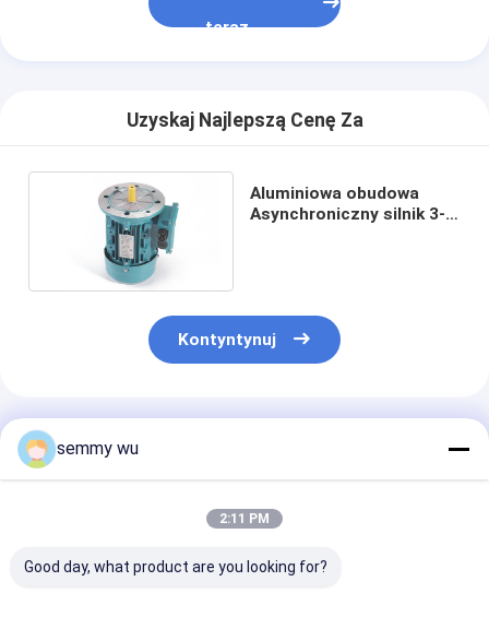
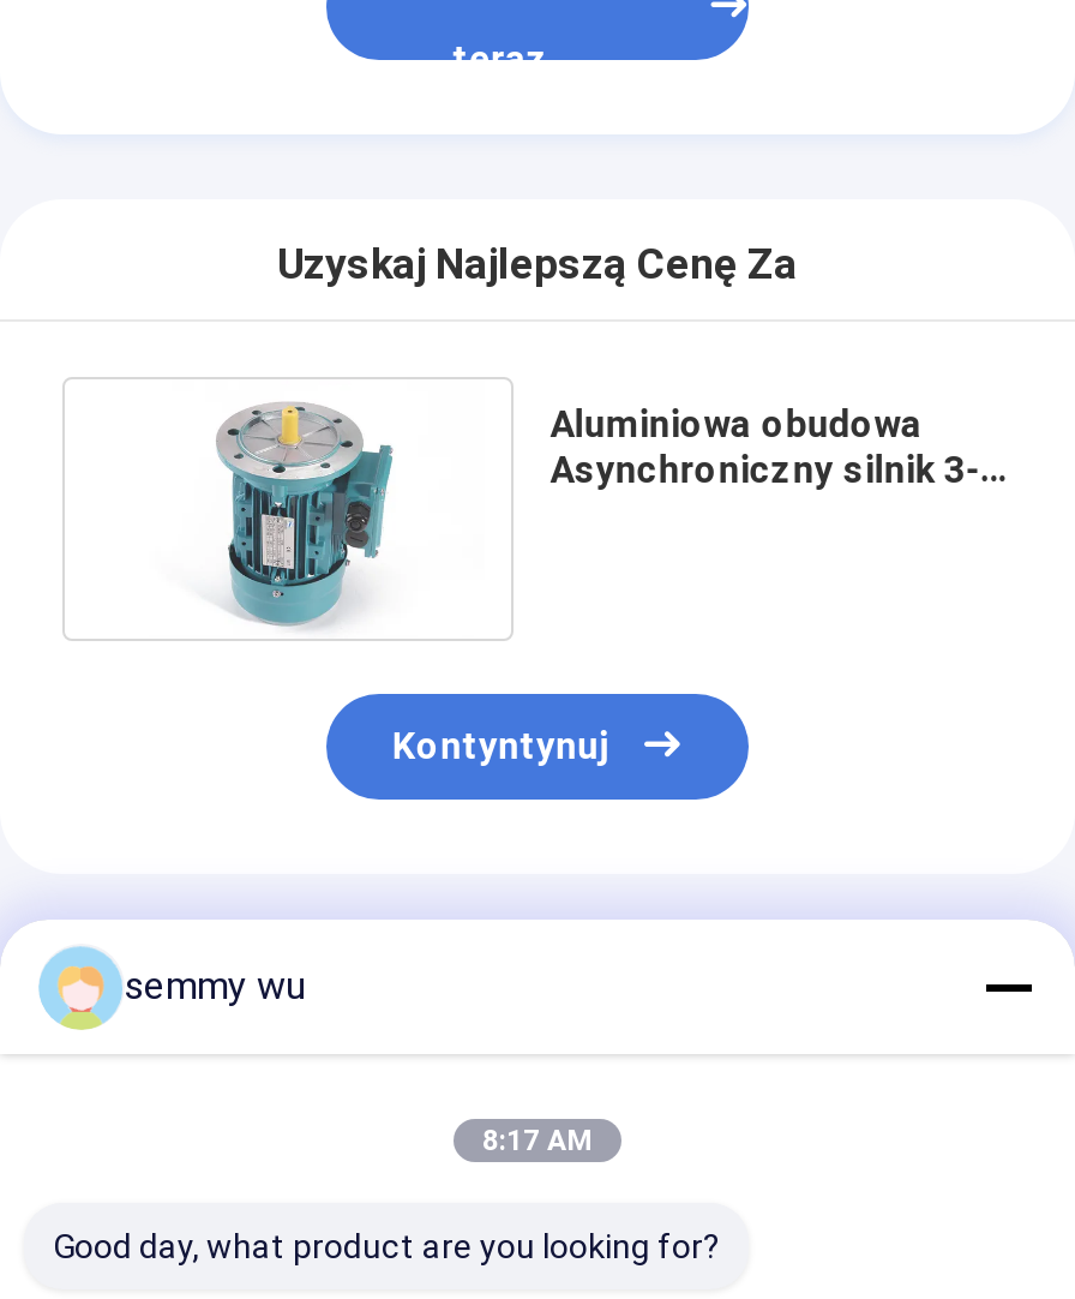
- 2:11 PM
+ 8:17 AM
